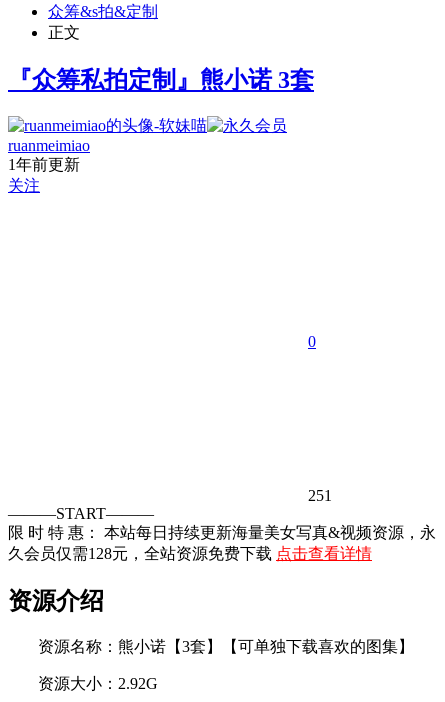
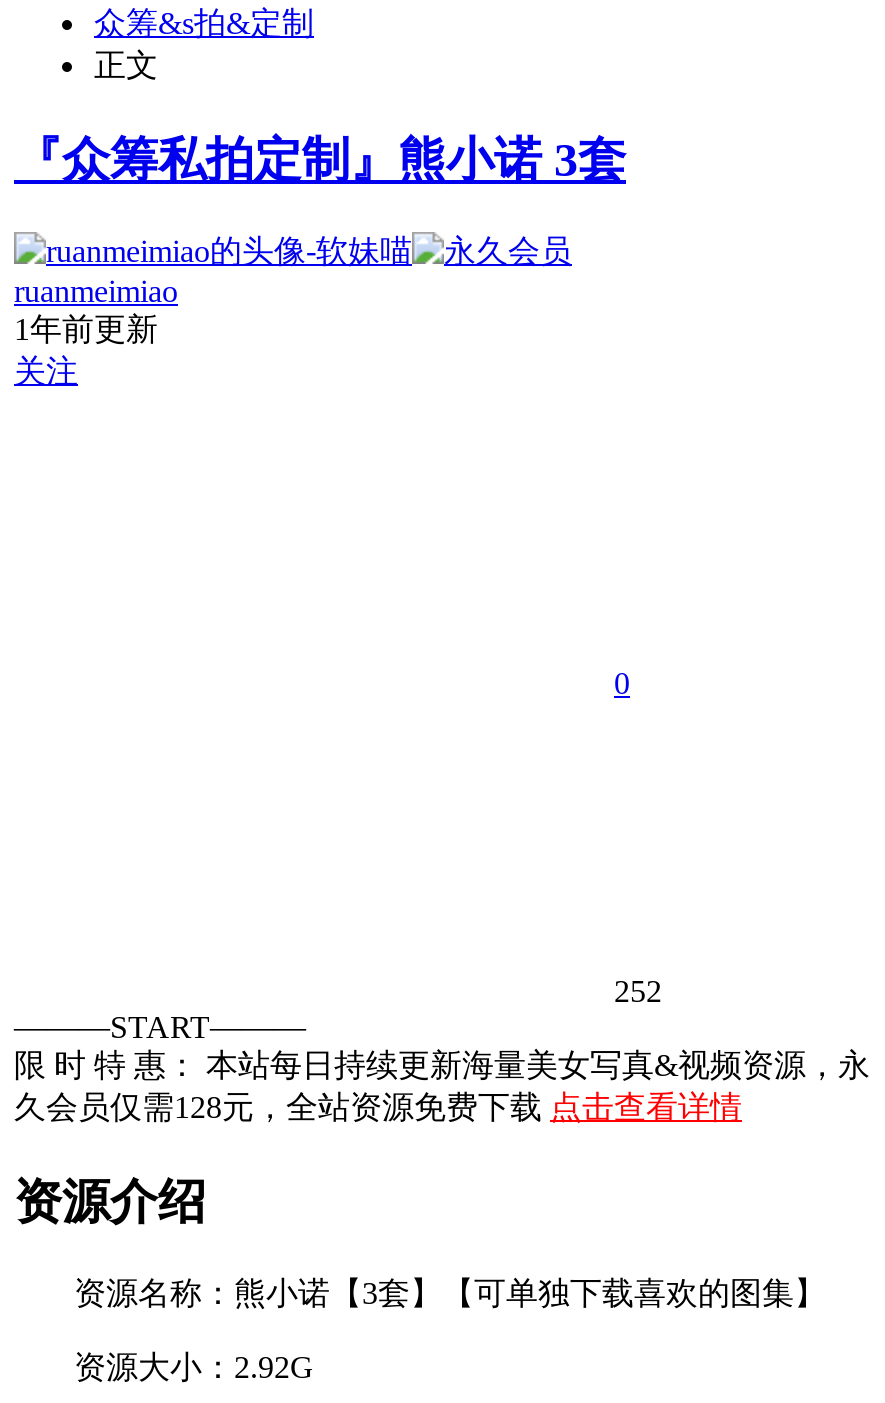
- 251
+ 252
